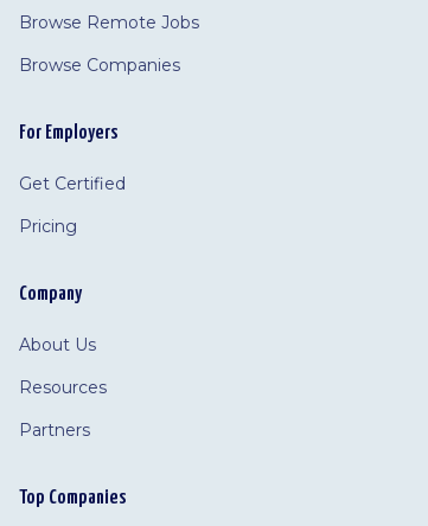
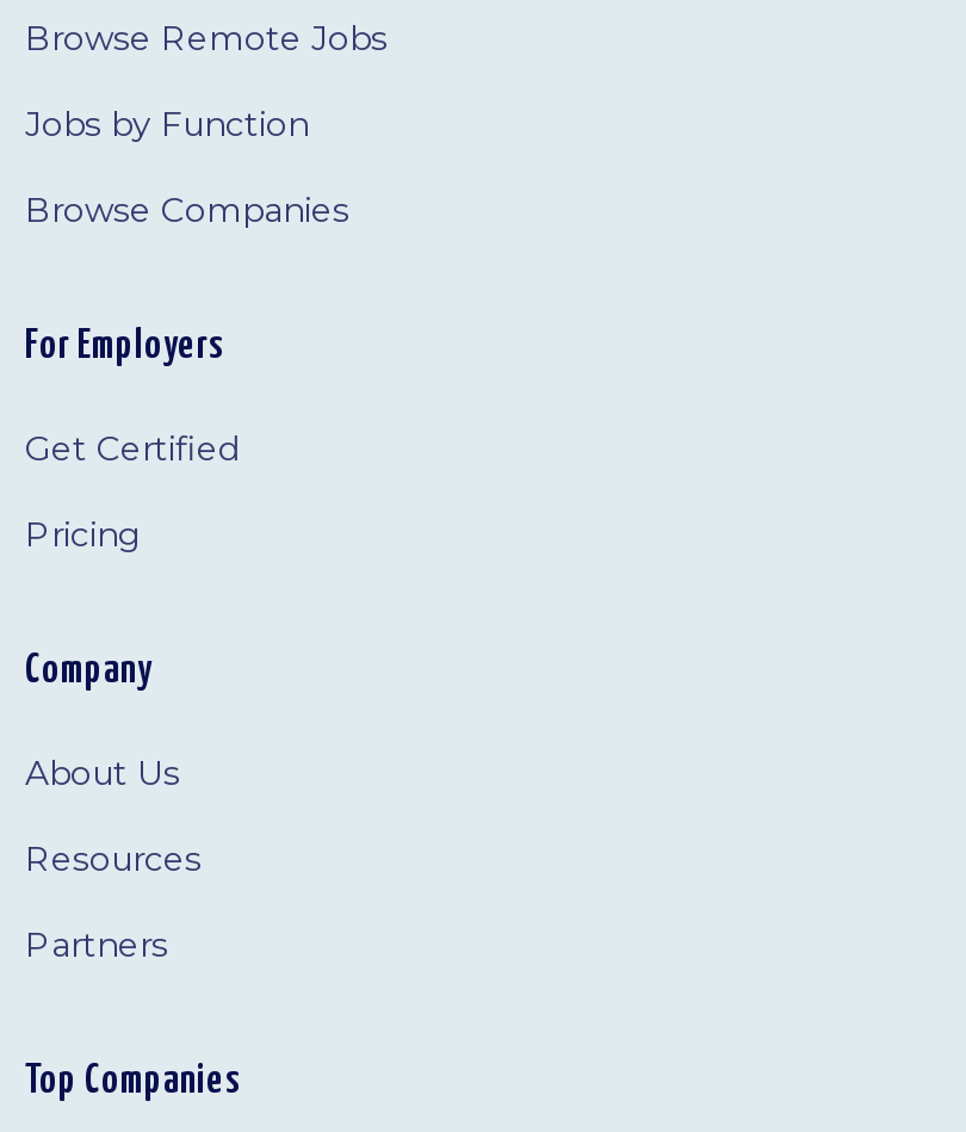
+ Jobs by Function
